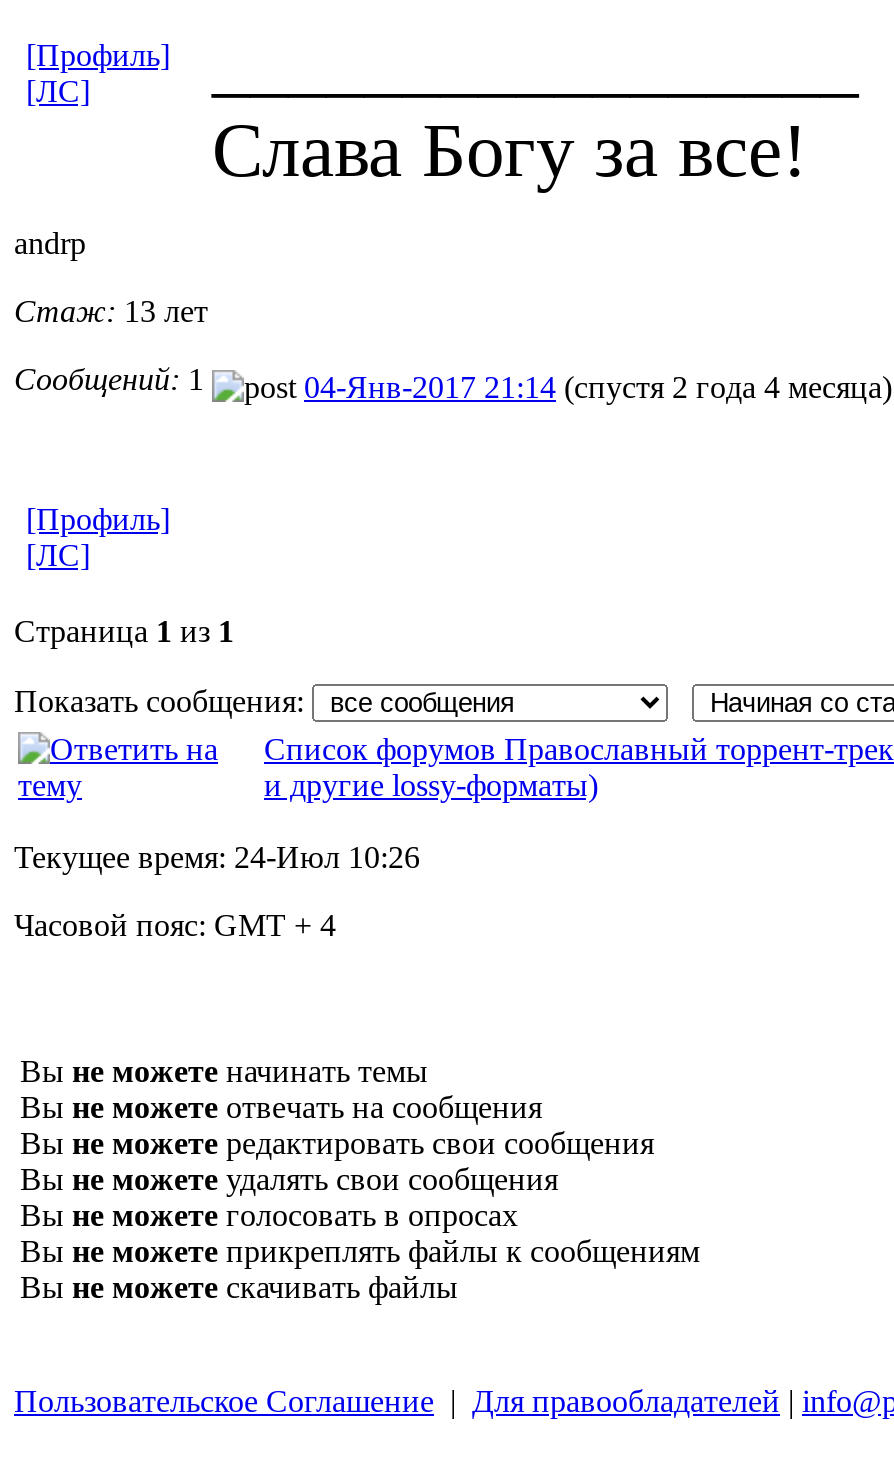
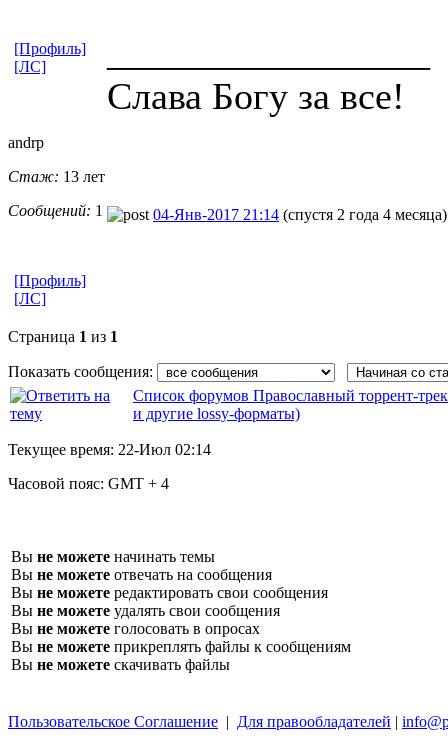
- Текущее время: 24-Июл 10:26
+ Текущее время: 22-Июл 02:14
